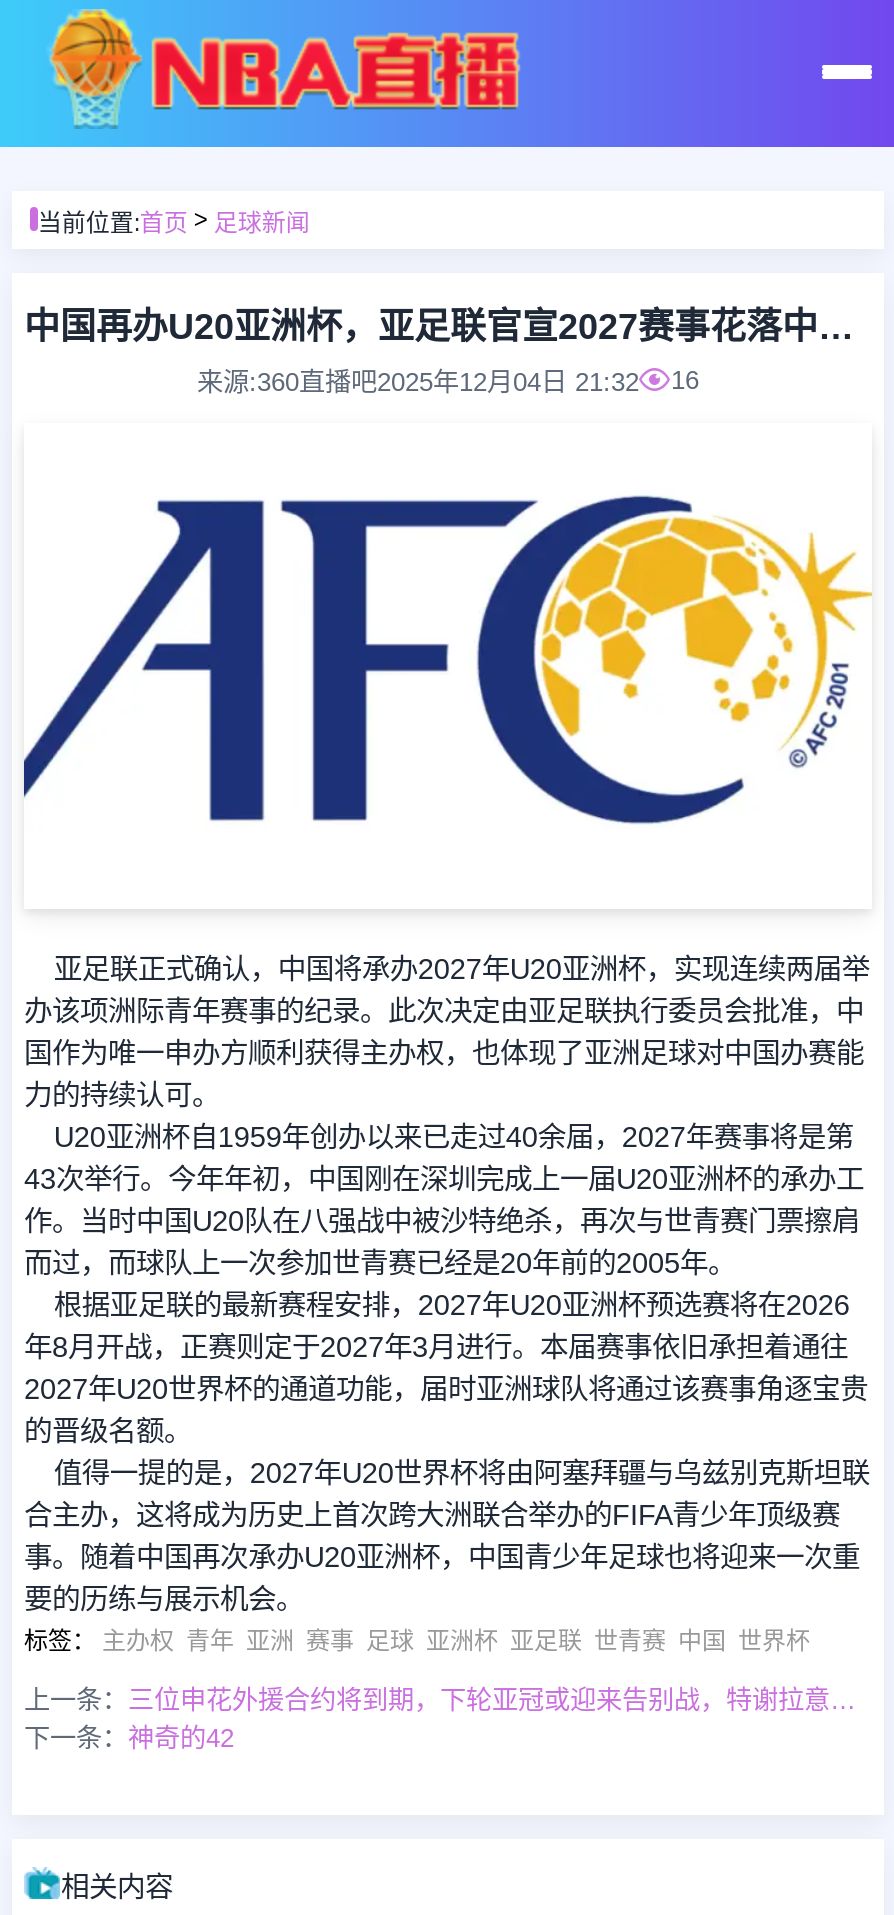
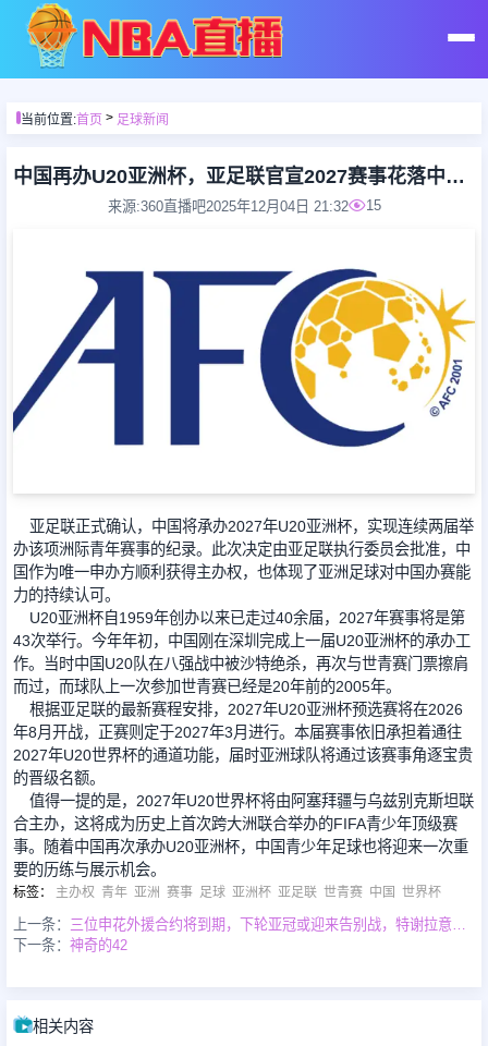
- 来源:360直播吧2025年12月04日 21:32 16
+ 来源:360直播吧2025年12月04日 21:32 15
